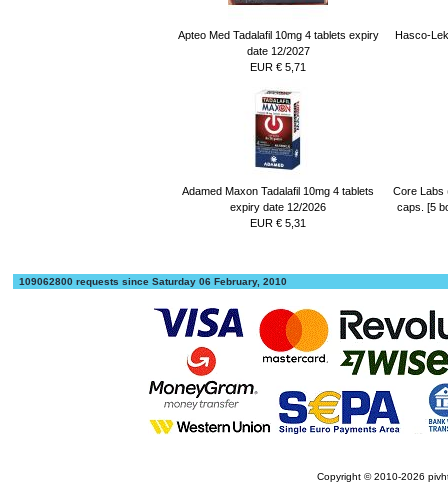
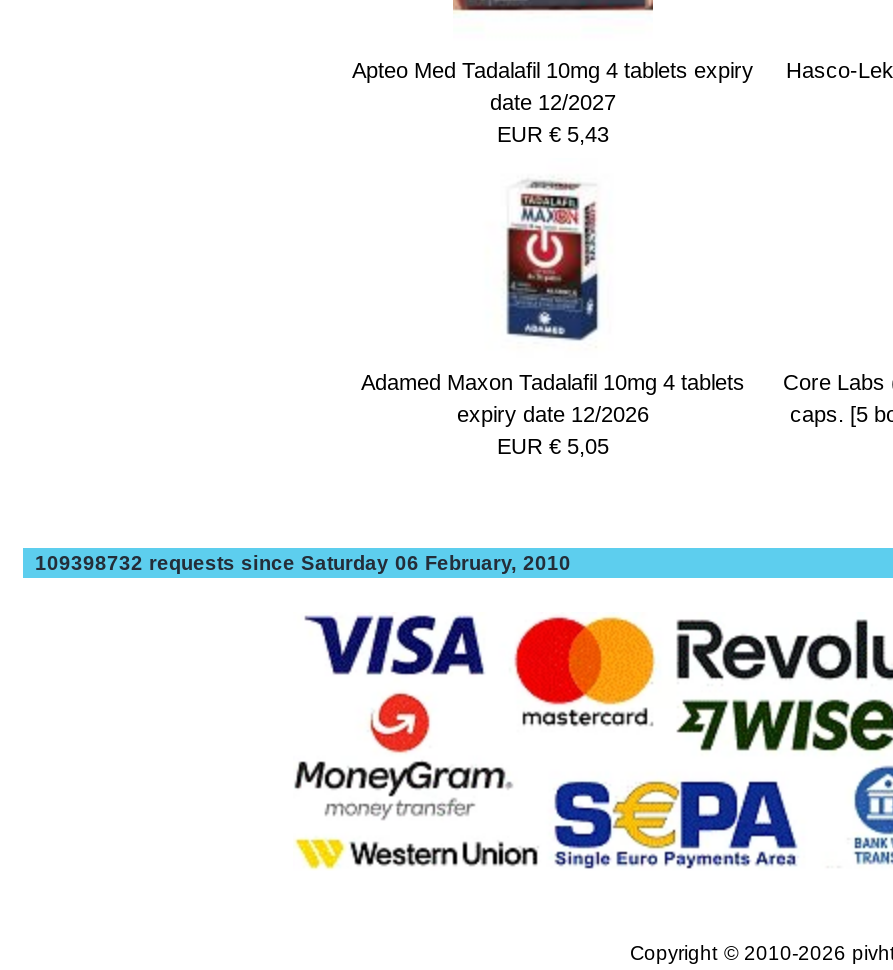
- EUR € 5,71
+ EUR € 5,43

- EUR € 5,31
+ EUR € 5,05

- 109062800 requests since Saturday 06 February, 2010
+ 109398732 requests since Saturday 06 February, 2010
